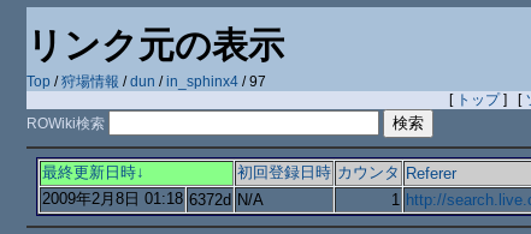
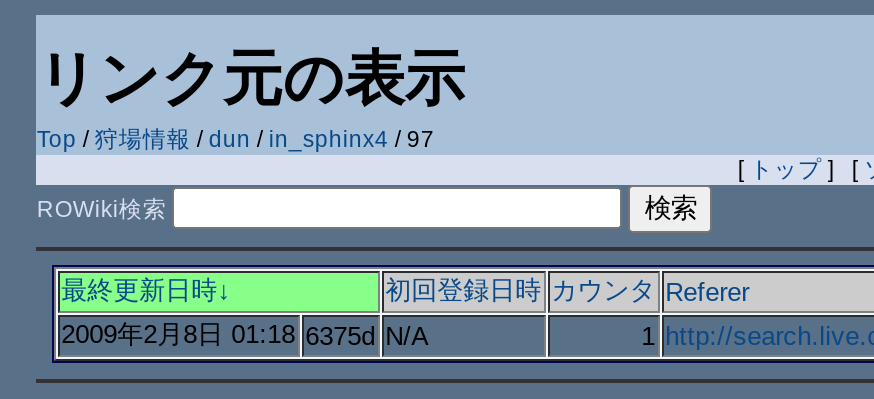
- 2009年2月8日 01:18 6372d N/A
+ 2009年2月8日 01:18 6375d N/A
